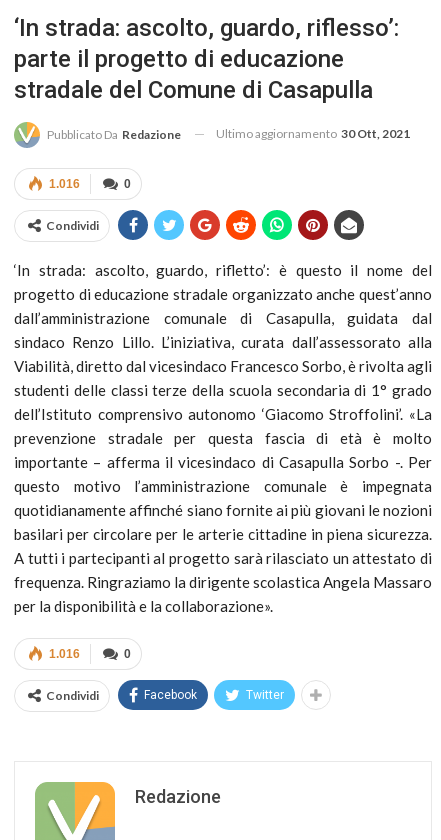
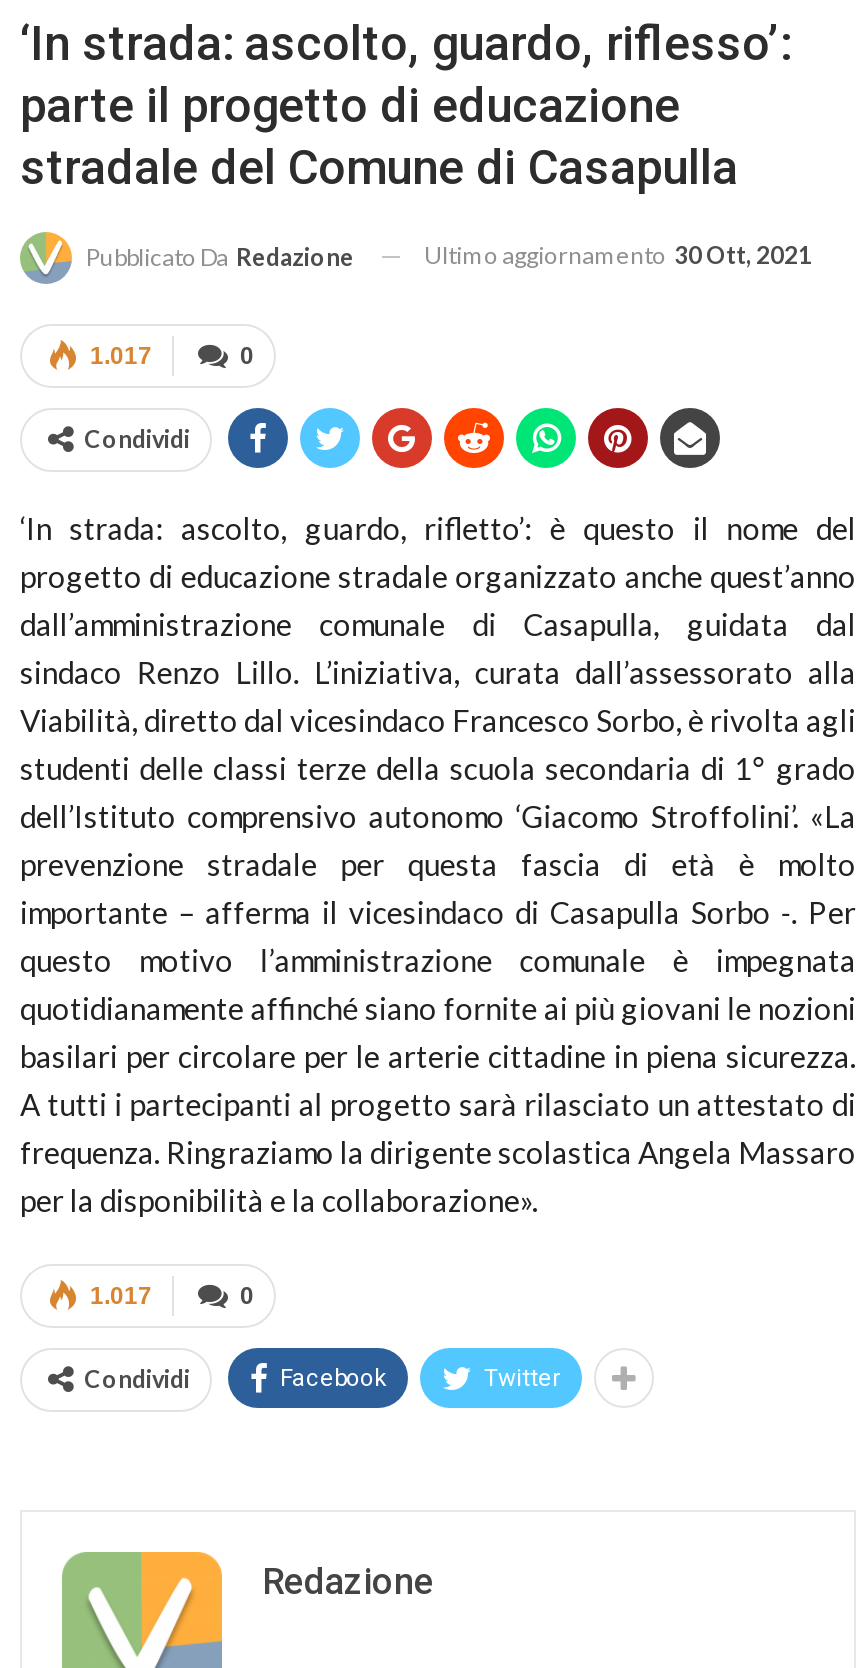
- 1.016
+ 1.017

- 1.016
+ 1.017
